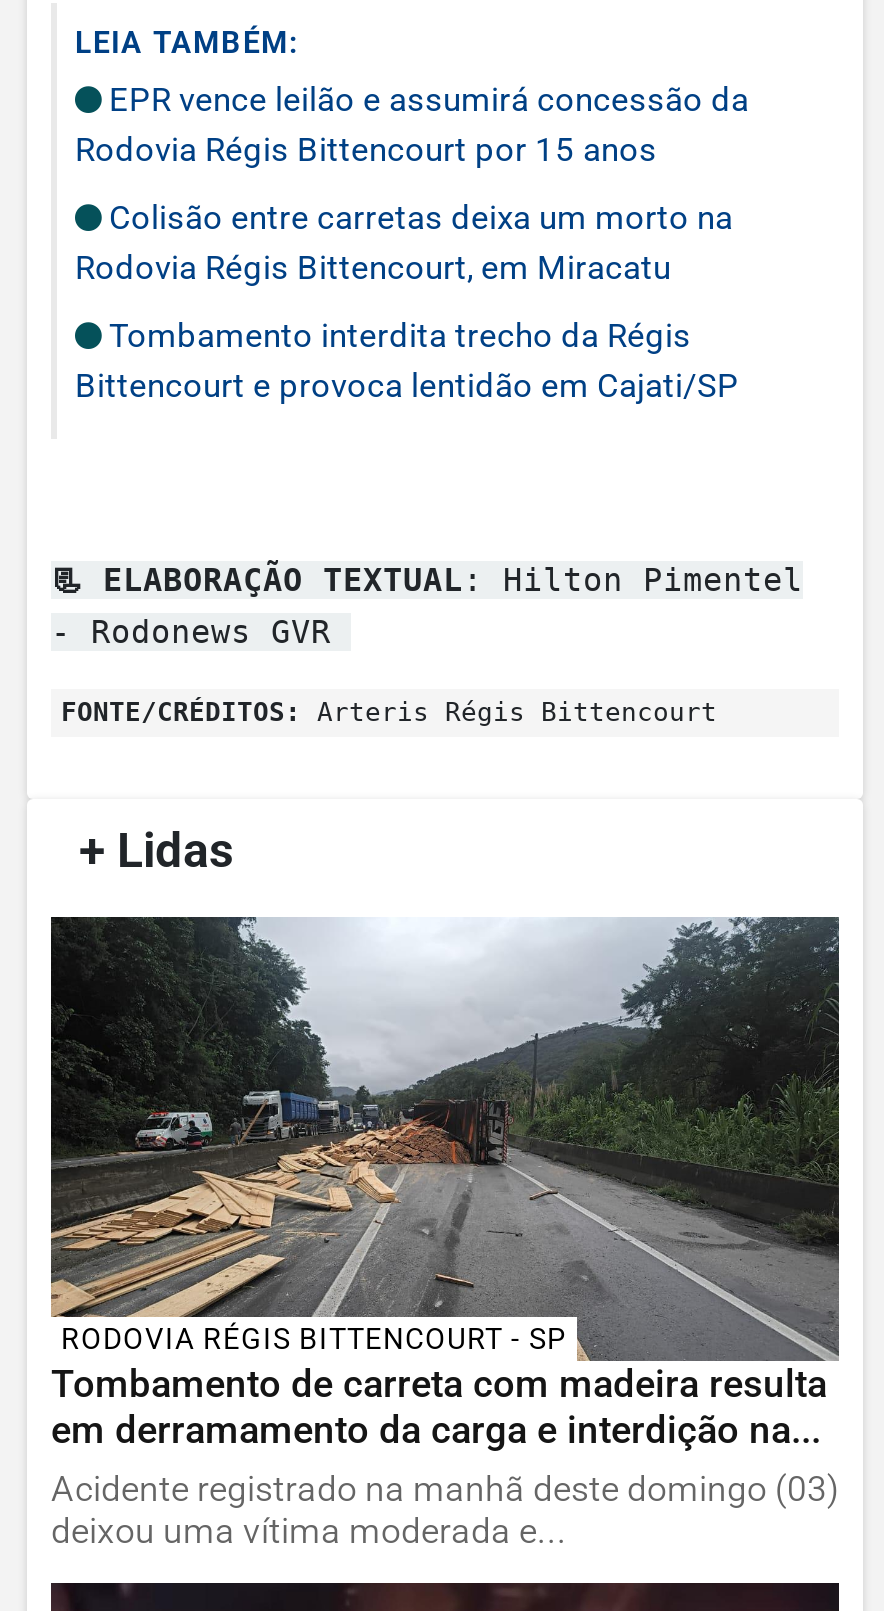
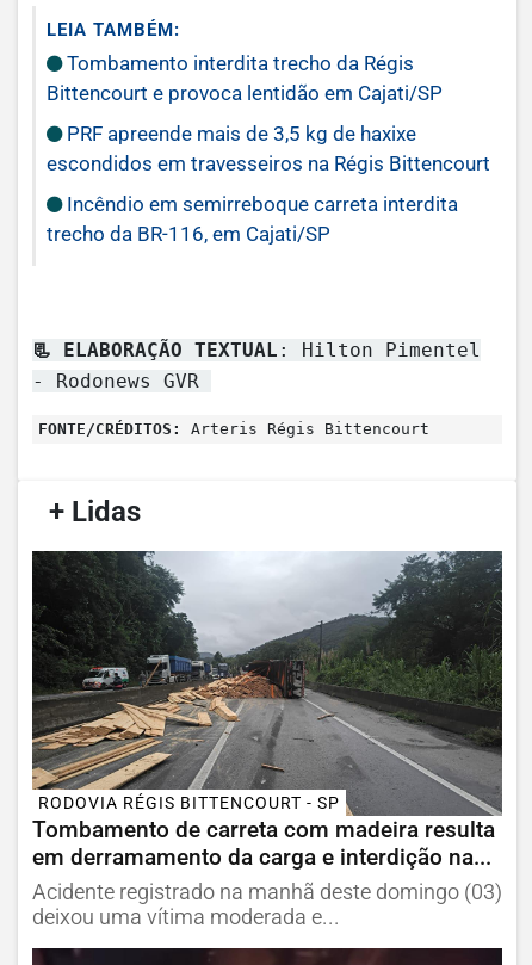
- EPR vence leilão e assumirá concessão da
- Rodovia Régis Bittencourt por 15 anos
- Colisão entre carretas deixa um morto na
- Rodovia Régis Bittencourt, em Miracatu

moved up: Tombamento interdita trecho da Régis | Bittencourt e provoca lentidão em Cajati/SP

+ PRF apreende mais de 3,5 kg de haxixe
+ escondidos em travesseiros na Régis Bittencourt
+ Incêndio em semirreboque carreta interdita
+ trecho da BR-116, em Cajati/SP
